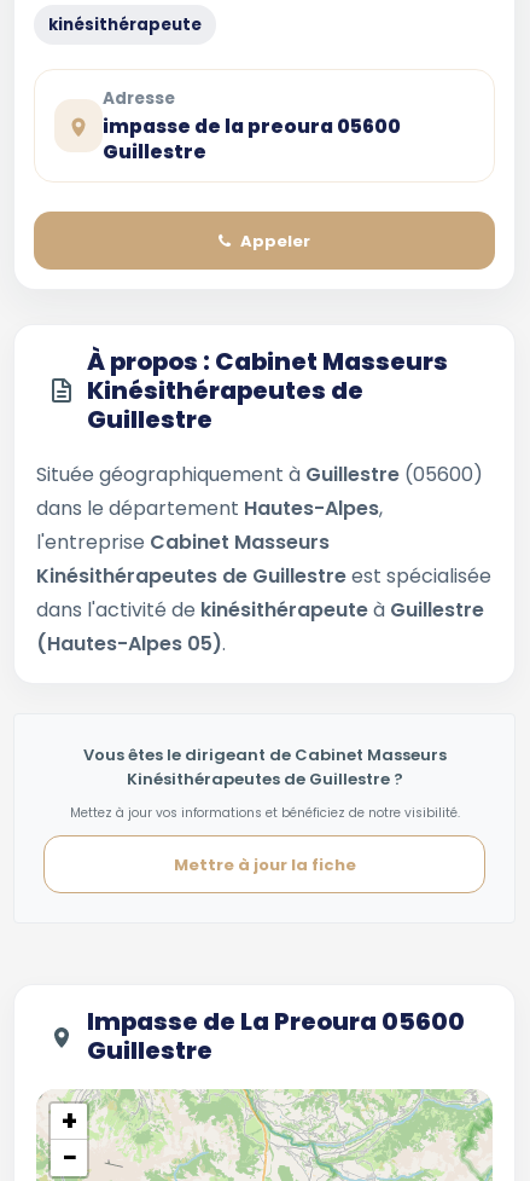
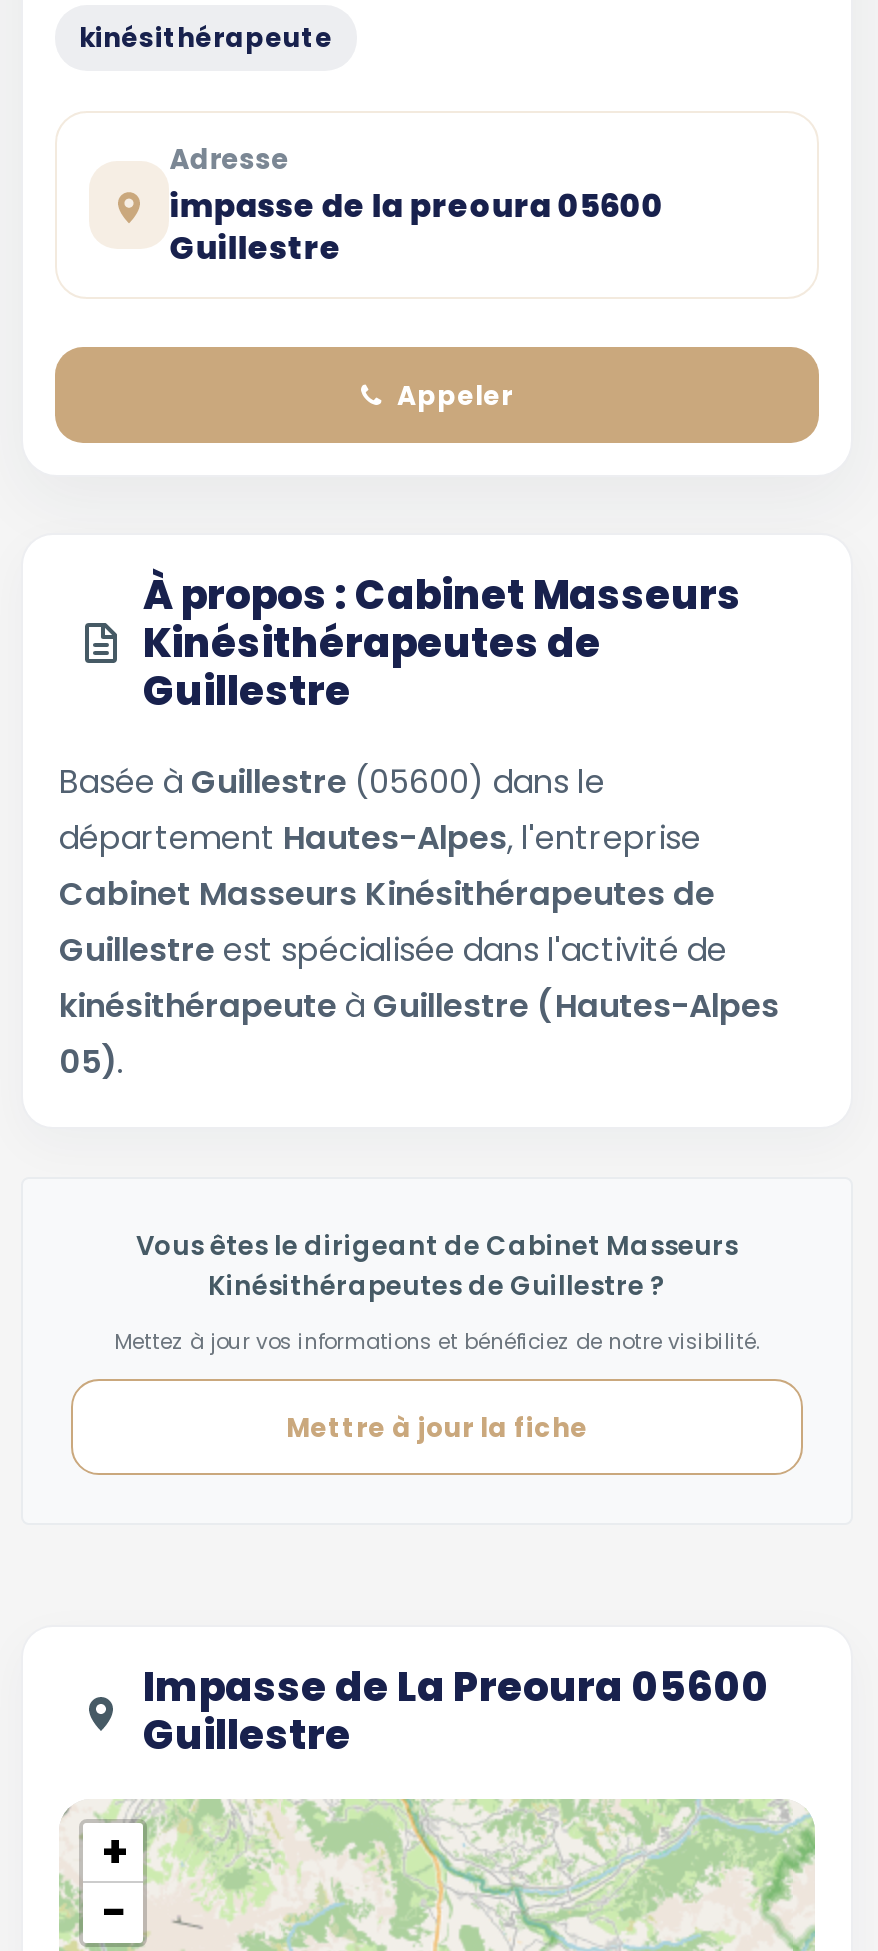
- Située géographiquement à Guillestre (05600)
- dans le département Hautes-Alpes,
- l'entreprise Cabinet Masseurs
- Kinésithérapeutes de Guillestre est spécialisée
- dans l'activité de kinésithérapeute à Guillestre
- (Hautes-Alpes 05).
+ Basée à Guillestre (05600) dans le
+ département Hautes-Alpes, l'entreprise
+ Cabinet Masseurs Kinésithérapeutes de
+ Guillestre est spécialisée dans l'activité de
+ kinésithérapeute à Guillestre (Hautes-Alpes
+ 05).
